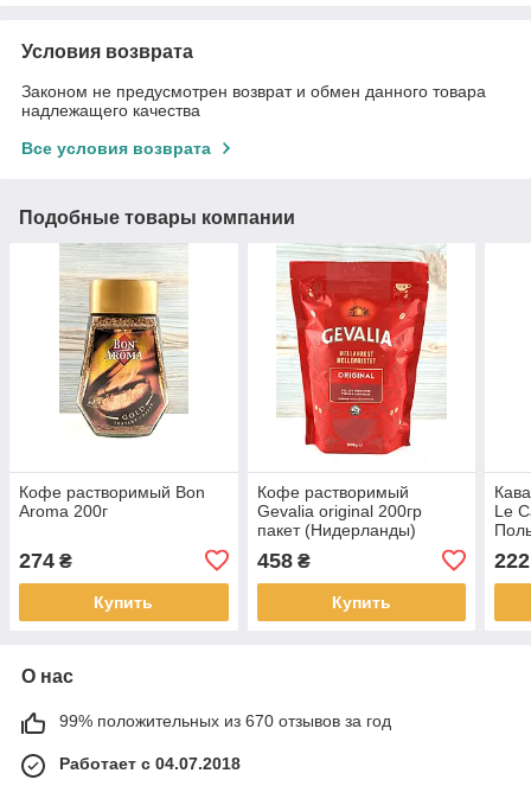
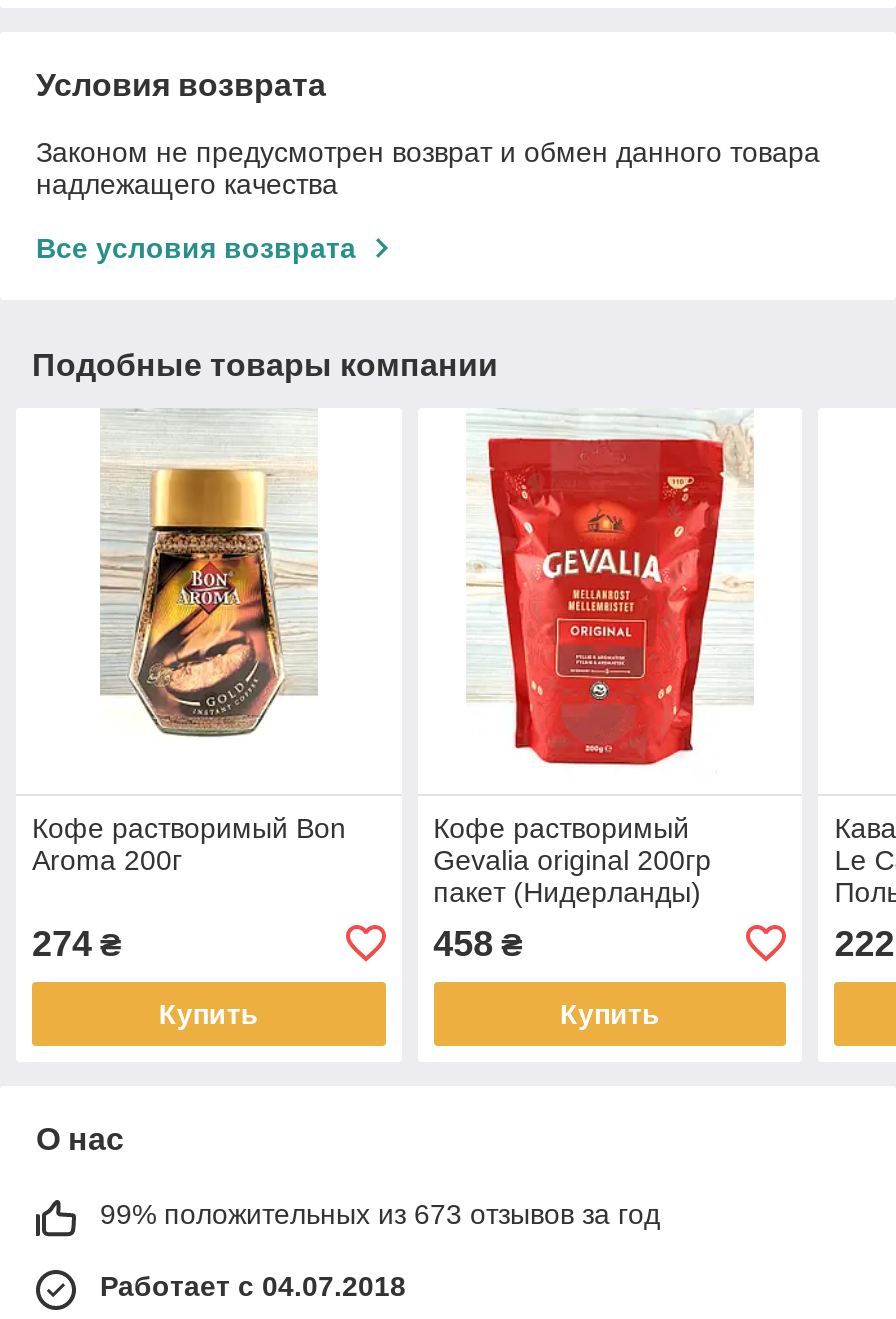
- 99% положительных из 670 отзывов за год
+ 99% положительных из 673 отзывов за год
